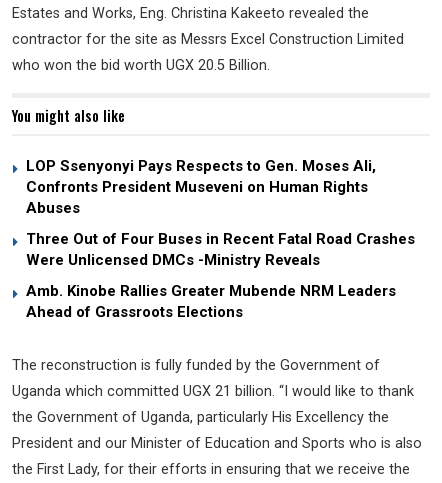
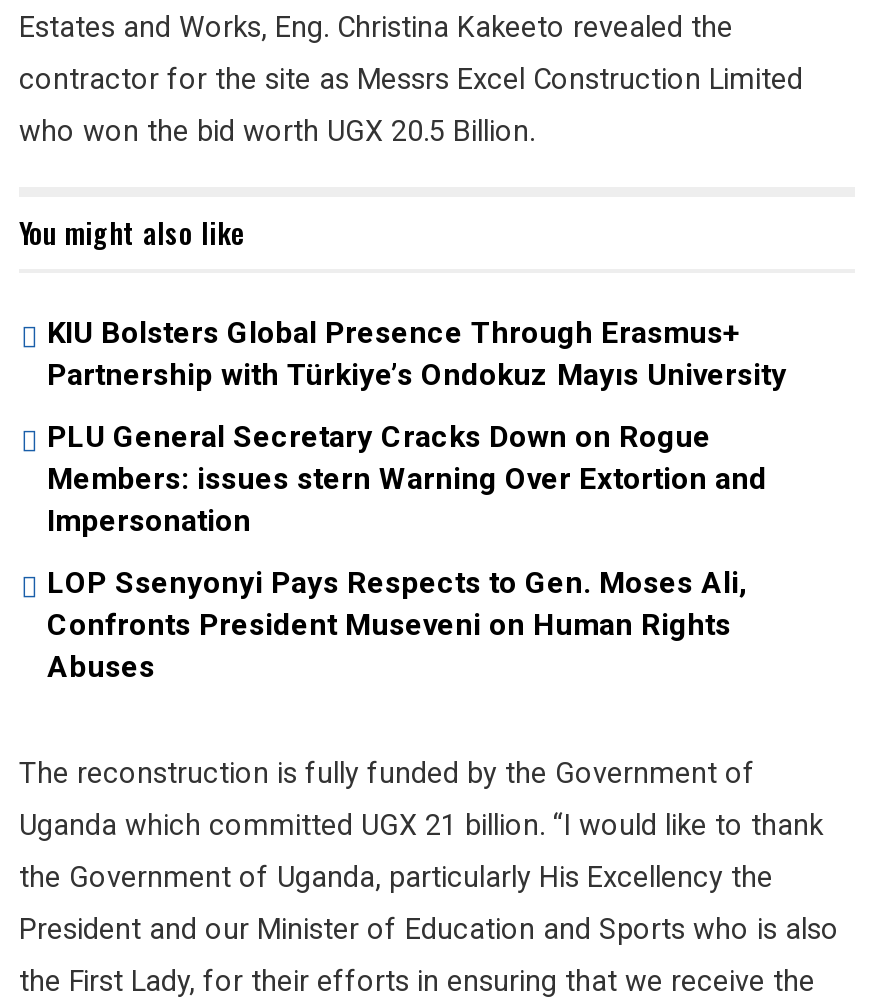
+ KIU Bolsters Global Presence Through Erasmus+
+ Partnership with Türkiye’s Ondokuz Mayıs University
+ PLU General Secretary Cracks Down on Rogue
+ Members: issues stern Warning Over Extortion and
+ Impersonation

moved down: LOP Ssenyonyi Pays Respects to Gen. Moses Ali, | Confronts President Museveni on Human Rights | Abuses

- Three Out of Four Buses in Recent Fatal Road Crashes
- Were Unlicensed DMCs -Ministry Reveals
- Amb. Kinobe Rallies Greater Mubende NRM Leaders
- Ahead of Grassroots Elections
